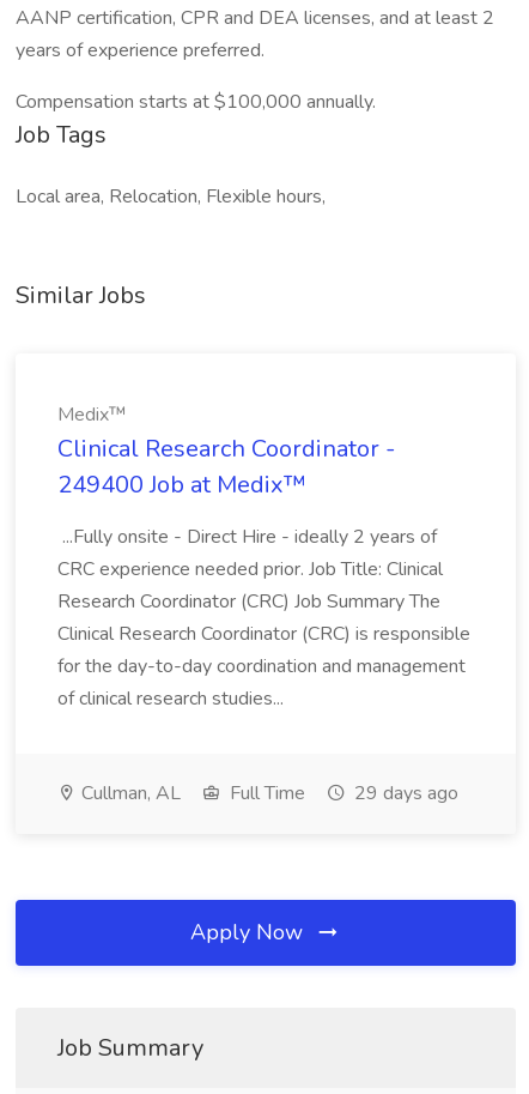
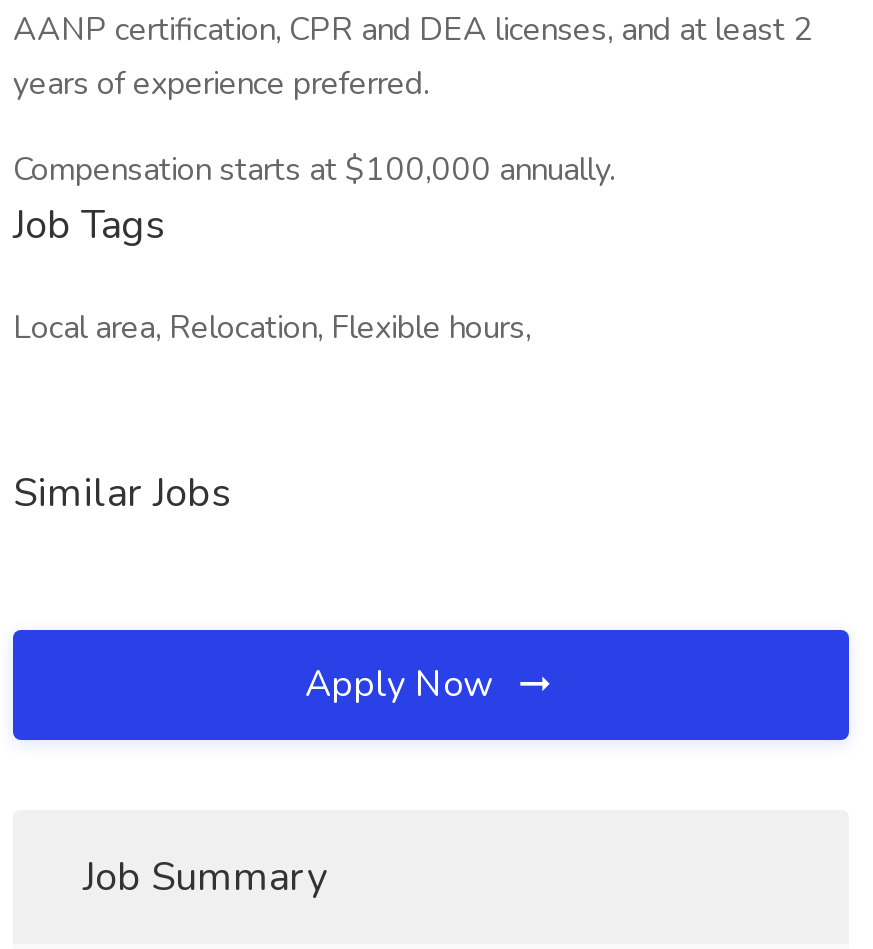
- Medix™
- Clinical Research Coordinator -
- 249400 Job at Medix™
- ...Fully onsite - Direct Hire - ideally 2 years of
- CRC experience needed prior. Job Title: Clinical
- Research Coordinator (CRC) Job Summary The
- Clinical Research Coordinator (CRC) is responsible
- for the day-to-day coordination and management
- of clinical research studies...

- Cullman, AL
- Full Time
- 29 days ago
